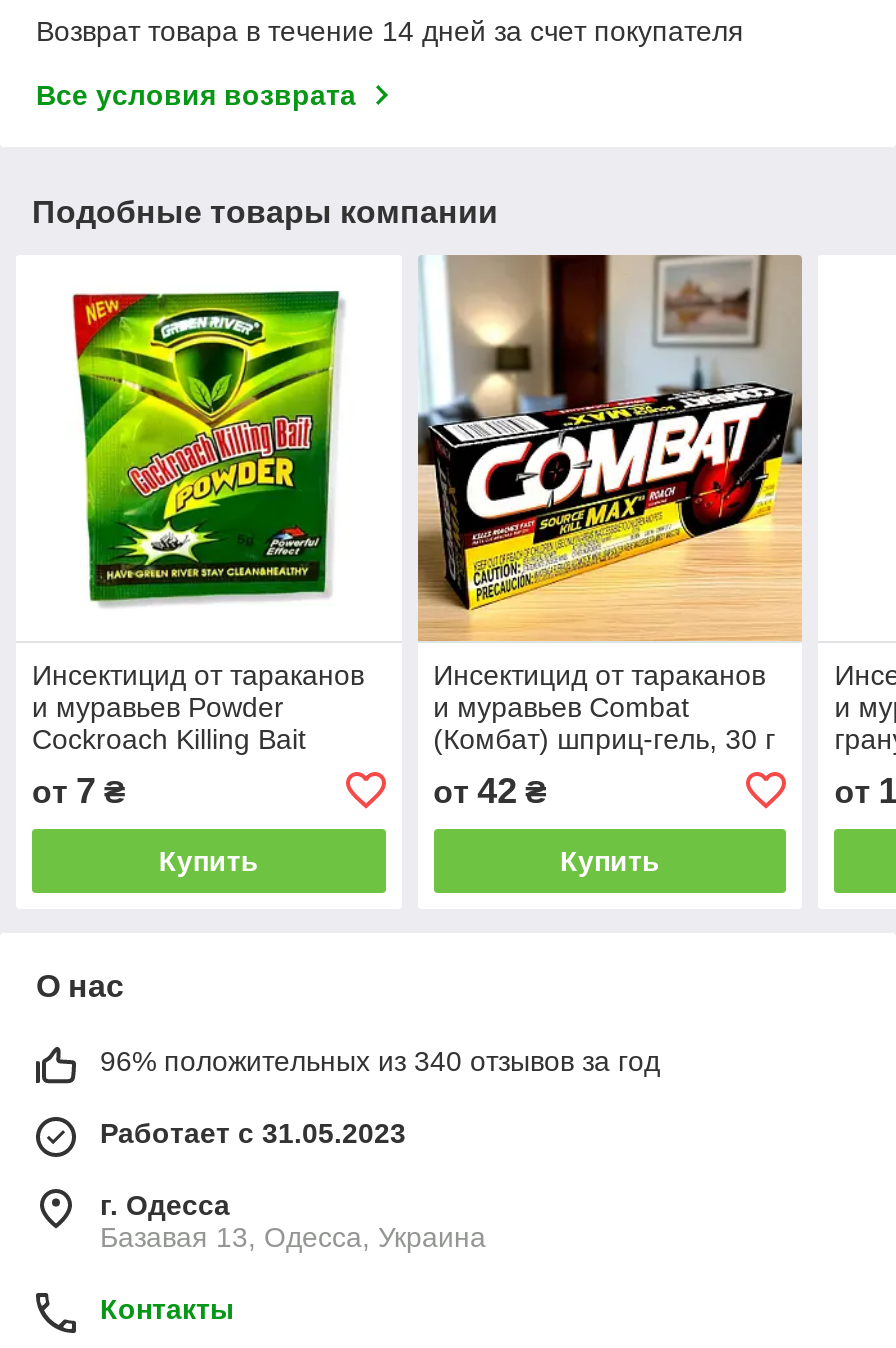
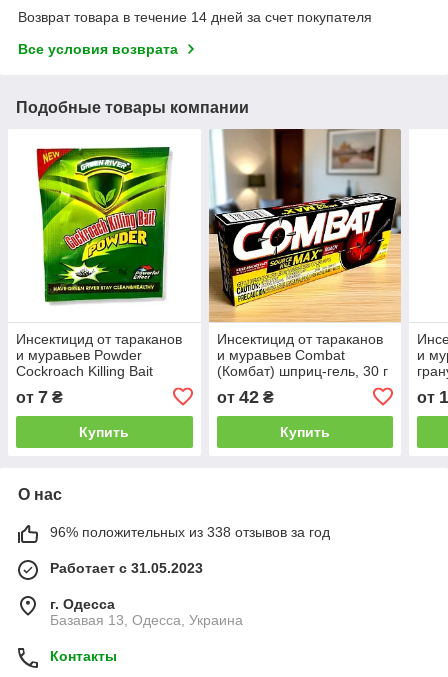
- 96% положительных из 340 отзывов за год
+ 96% положительных из 338 отзывов за год
